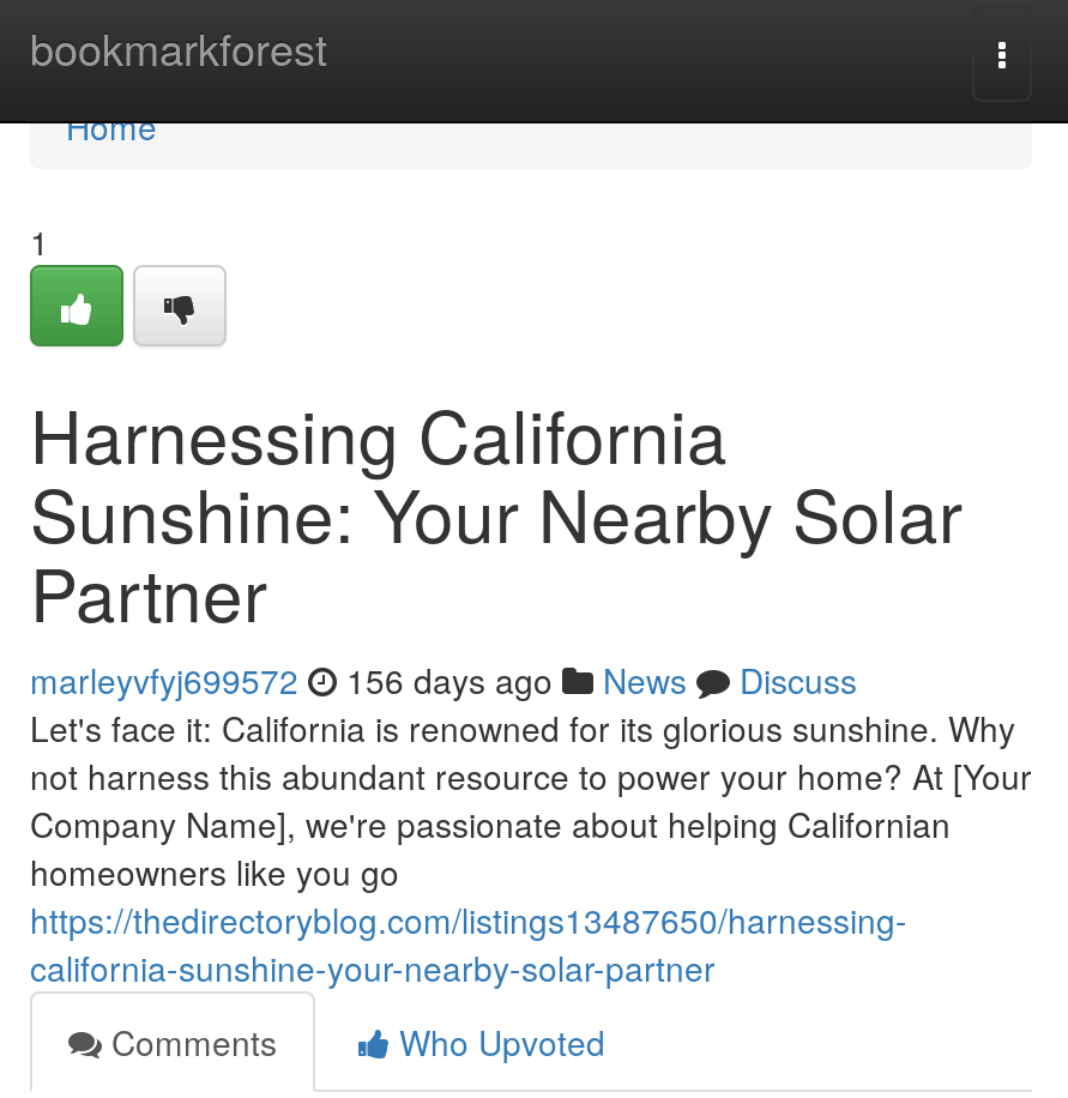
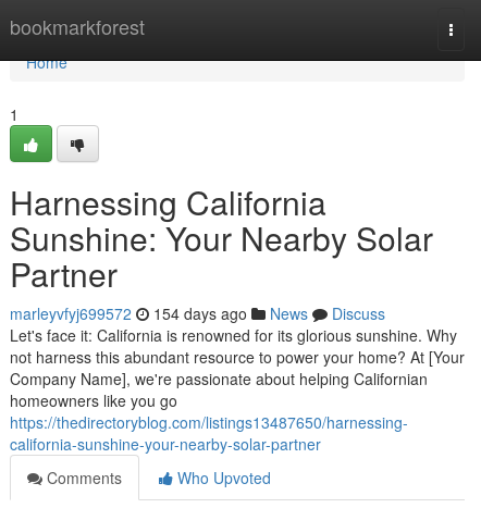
- marleyvfyj699572 156 days ago News Discuss
+ marleyvfyj699572 154 days ago News Discuss
